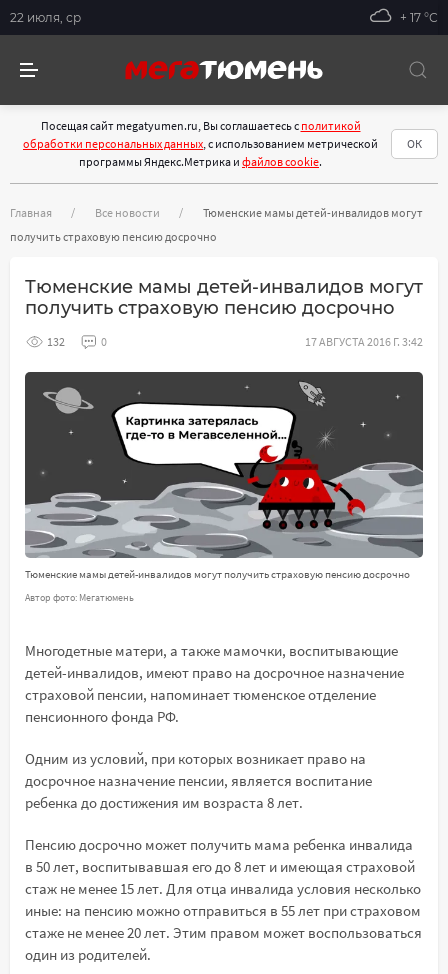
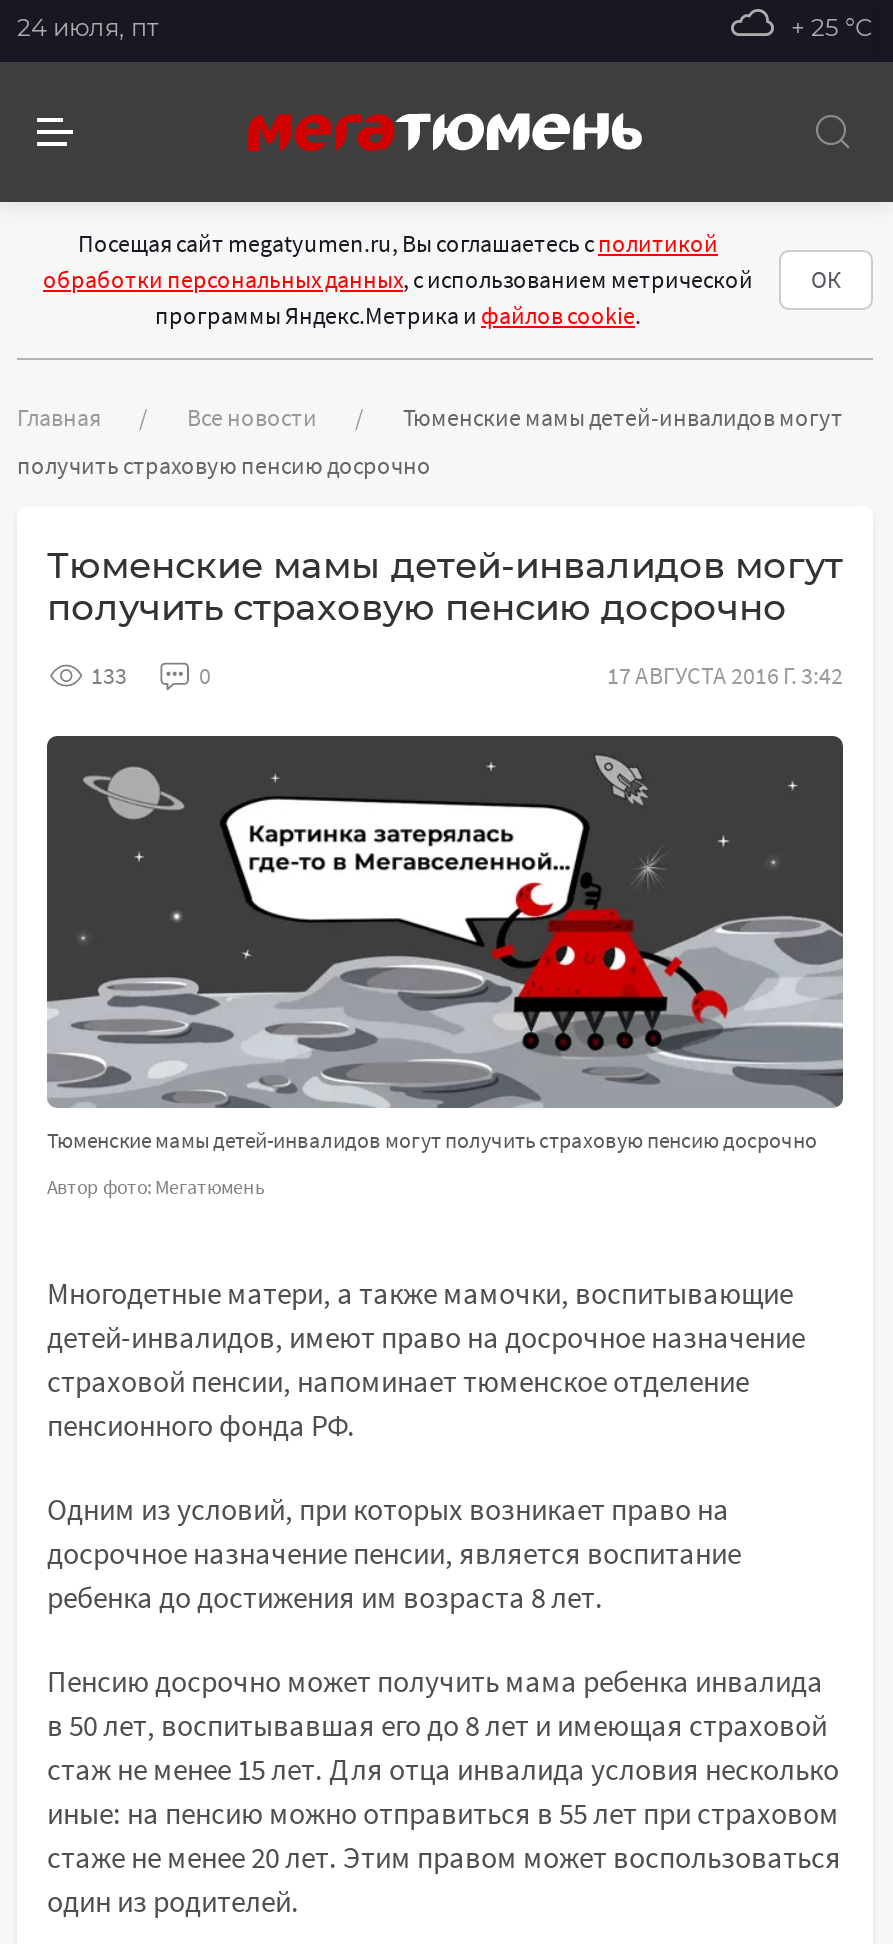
- 22 июля, ср
+ 24 июля, пт

- + 17 °С
+ + 25 °С

- 132
+ 133
